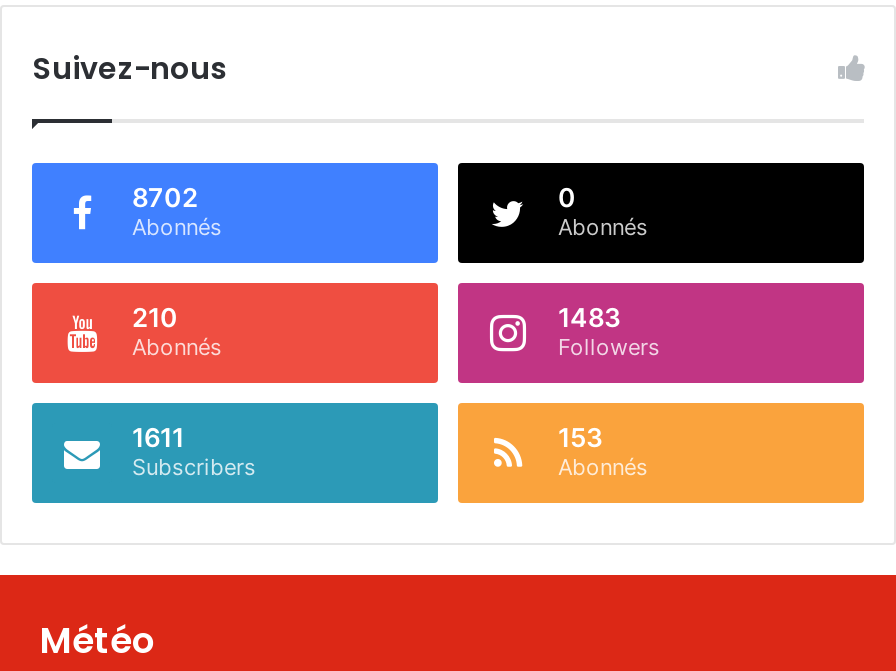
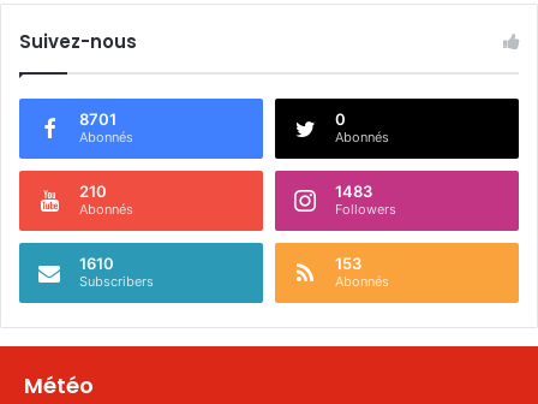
- 8702
+ 8701

- 1611
+ 1610
